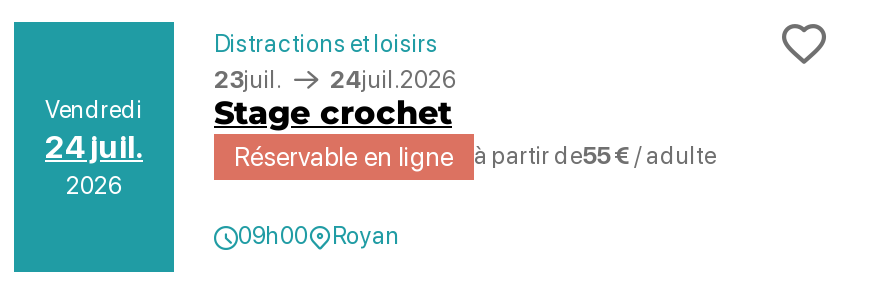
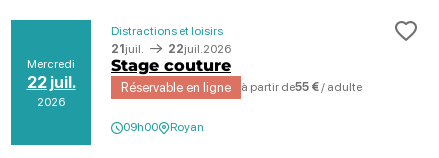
- 23juil.
- 24juil. 2026
- Vendredi
- 24 juil.
+ 21juil.
+ 22juil. 2026
+ Mercredi
+ 22 juil.

- Stage crochet
+ Stage couture
